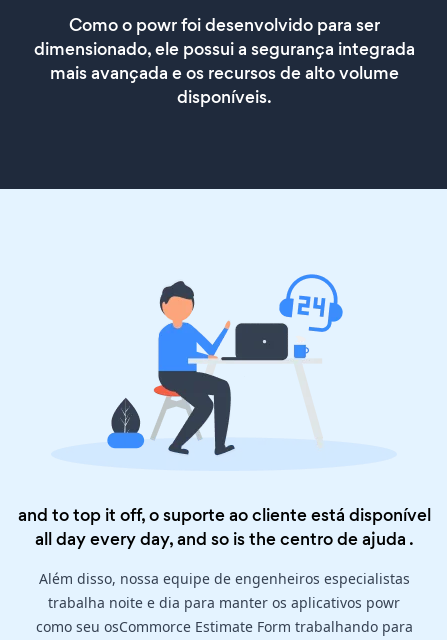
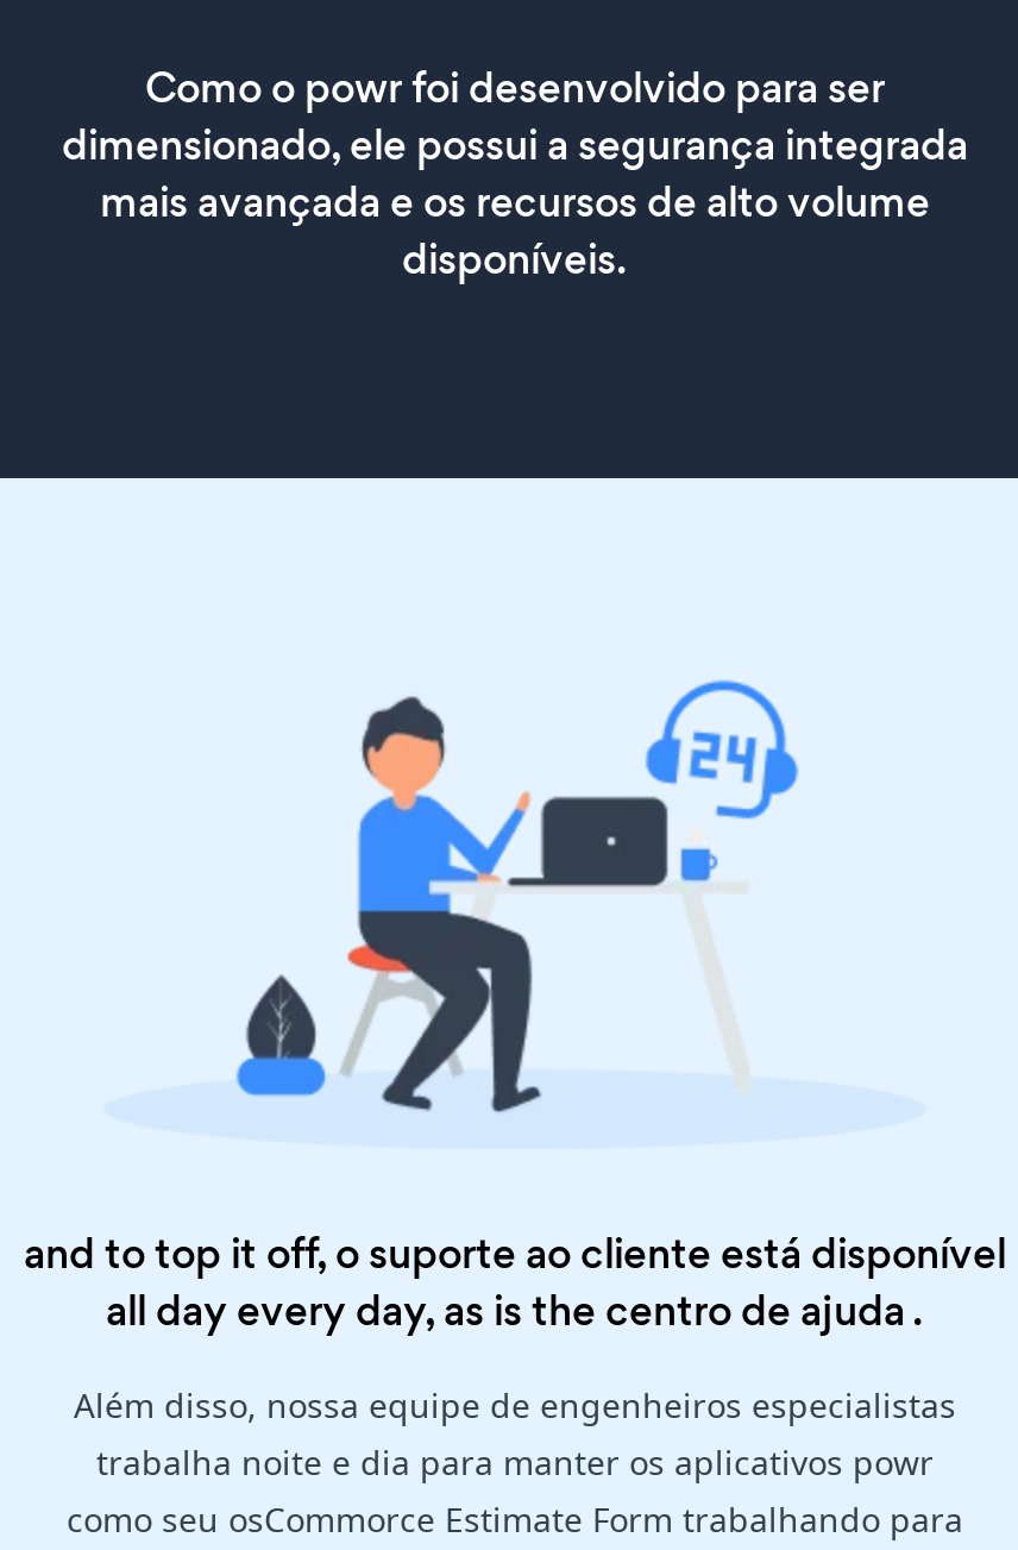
- all day every day, and so is the centro de ajuda.
+ all day every day, as is the centro de ajuda.
